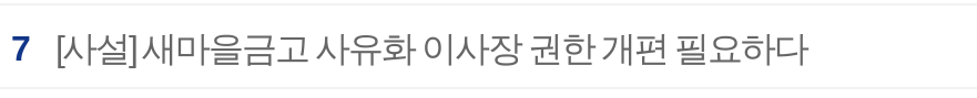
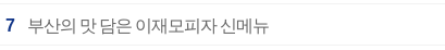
- [사설] 새마을금고 사유화 이사장 권한 개편 필요하다
+ 부산의 맛 담은 이재모피자 신메뉴
